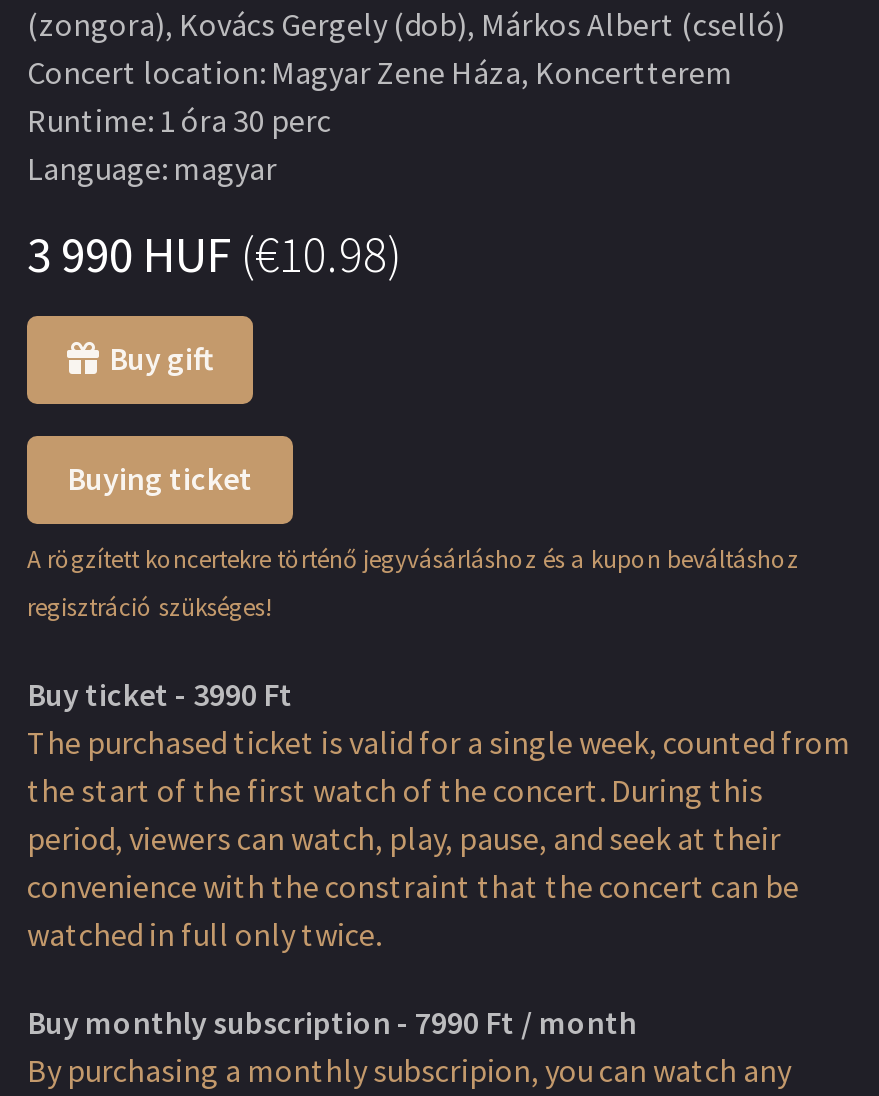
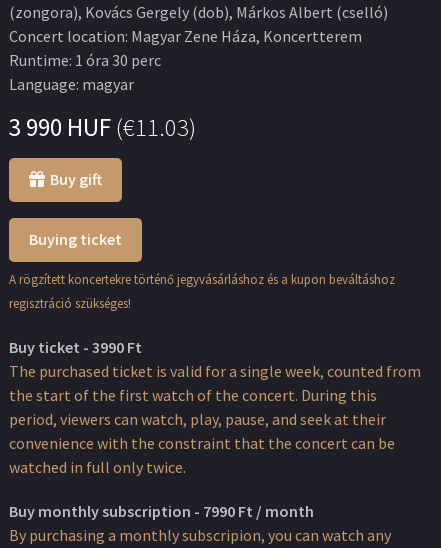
- 3 990 HUF (€10.98)
+ 3 990 HUF (€11.03)
